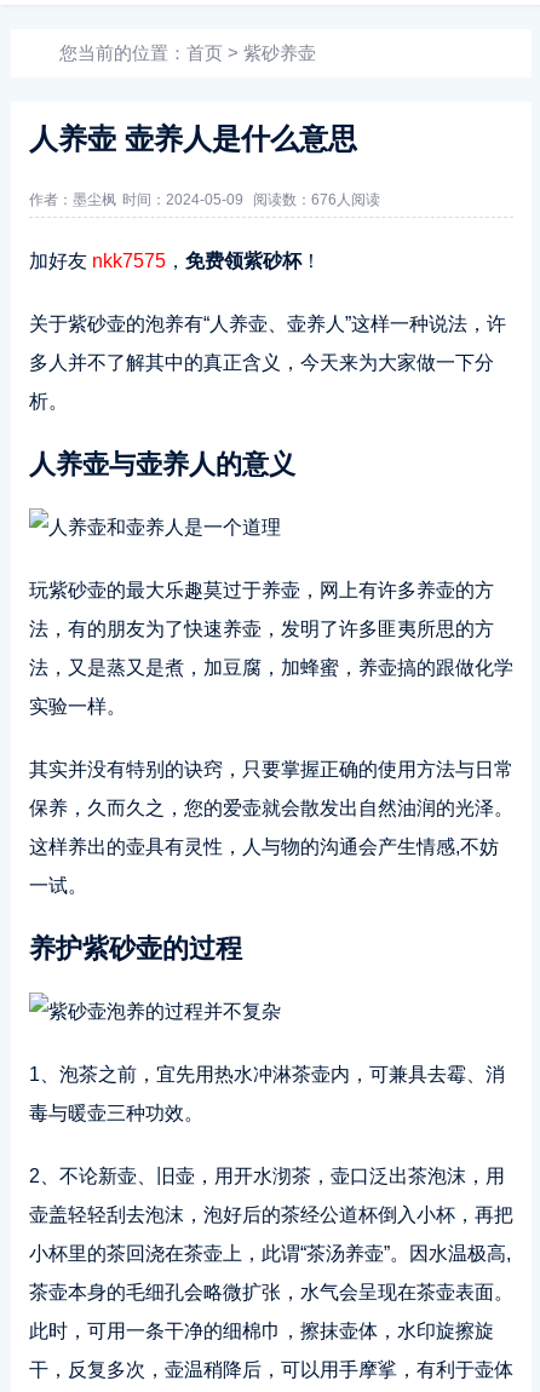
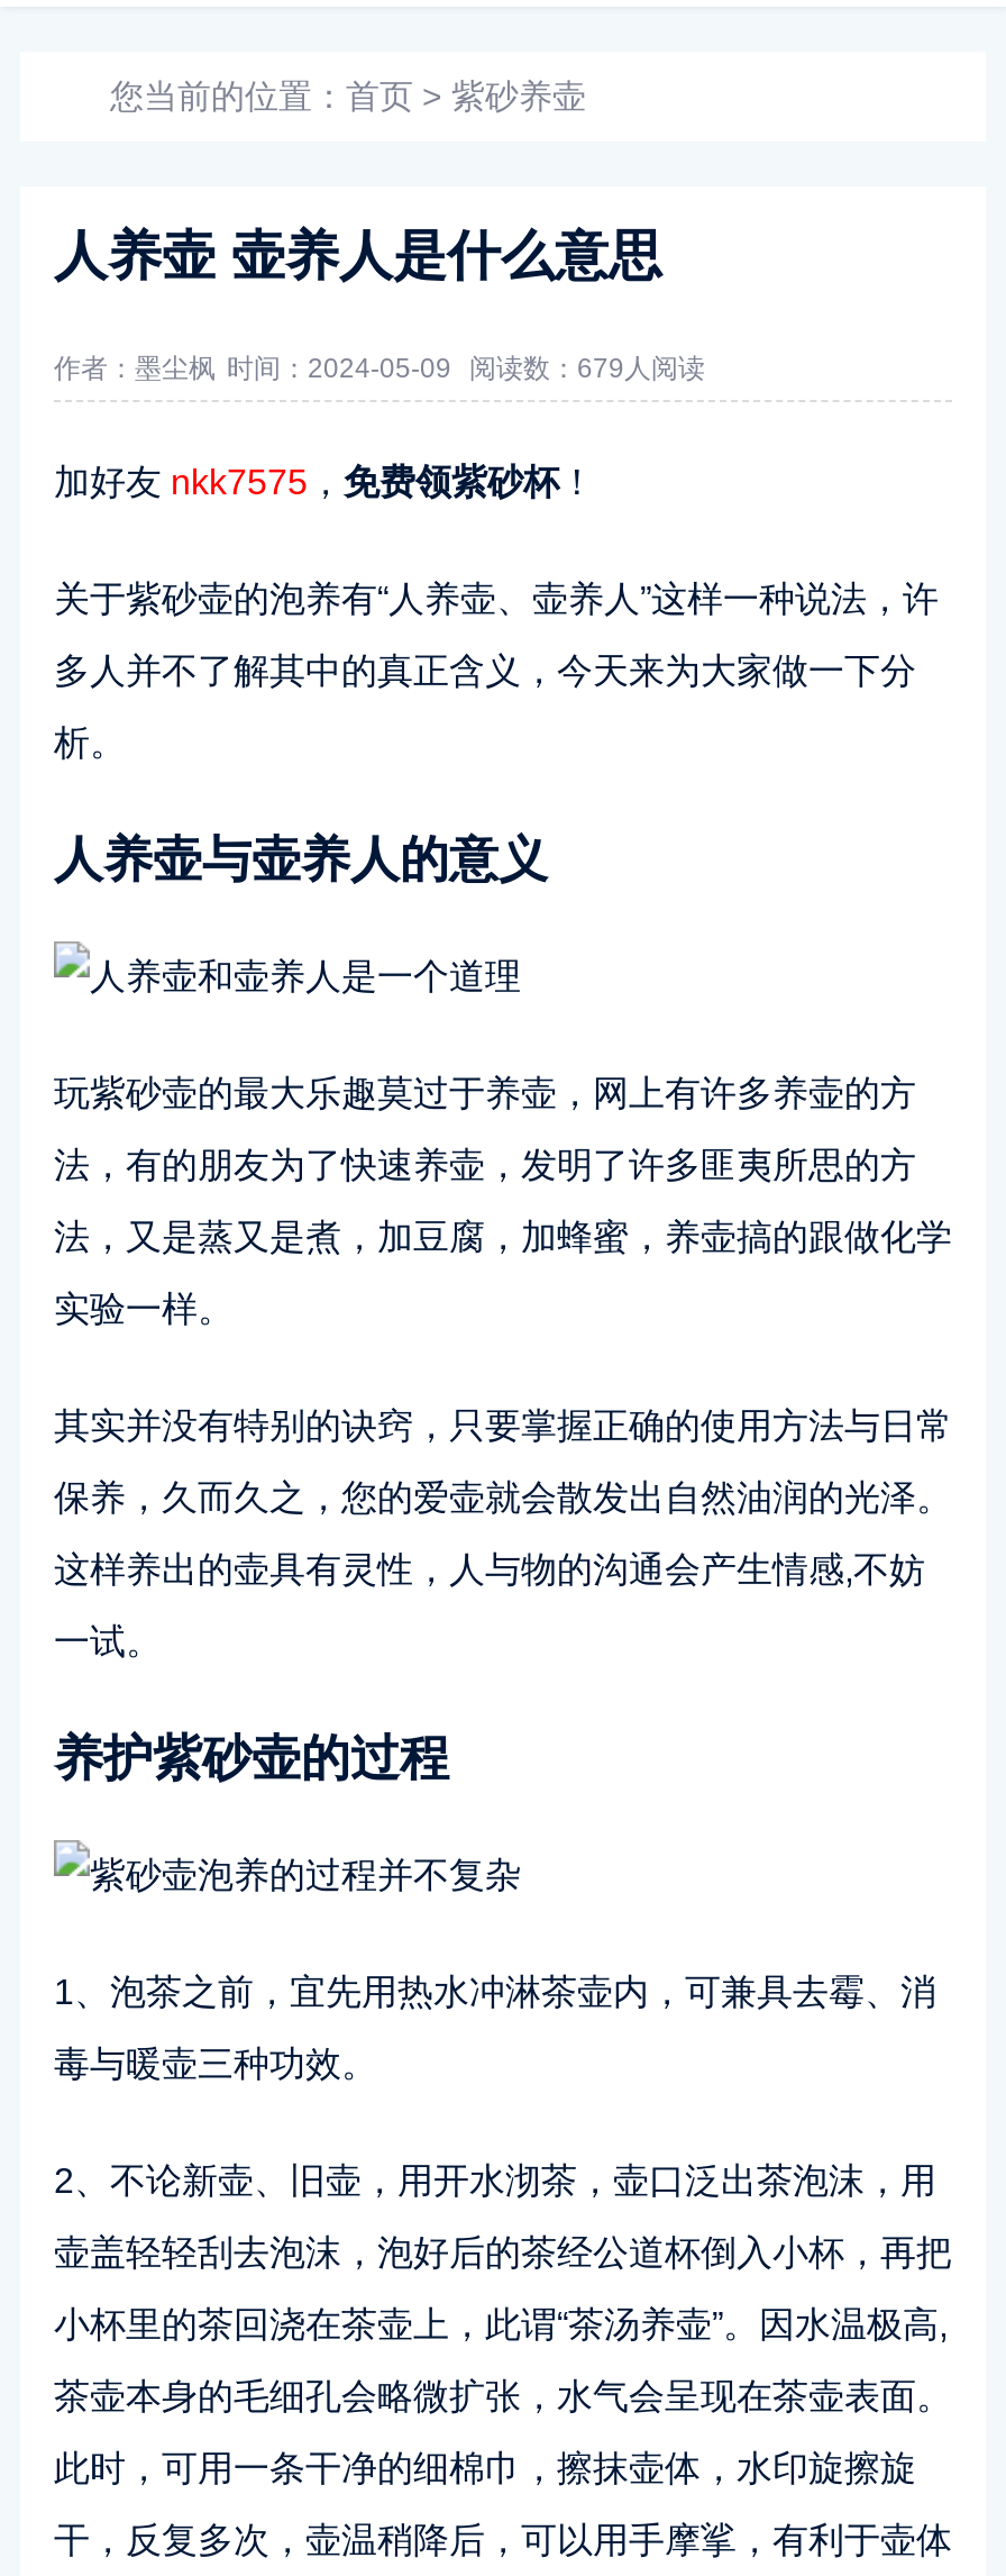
- 作者：墨尘枫 时间：2024-05-09 阅读数：676人阅读
+ 作者：墨尘枫 时间：2024-05-09 阅读数：679人阅读
